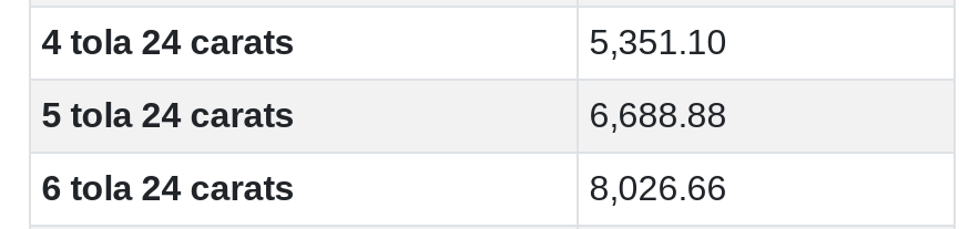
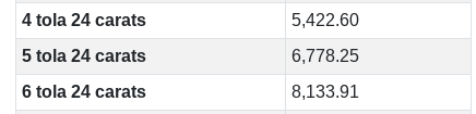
- 5,351.10
+ 5,422.60

- 6,688.88
+ 6,778.25

- 8,026.66
+ 8,133.91
